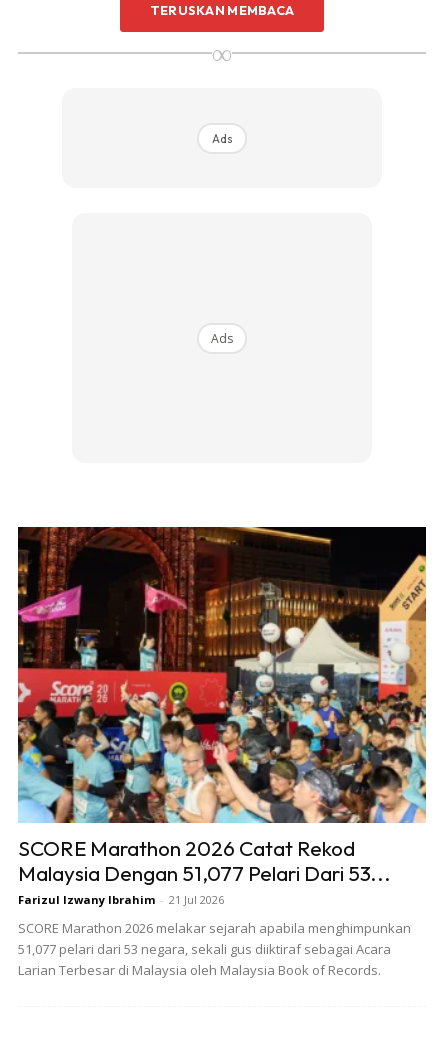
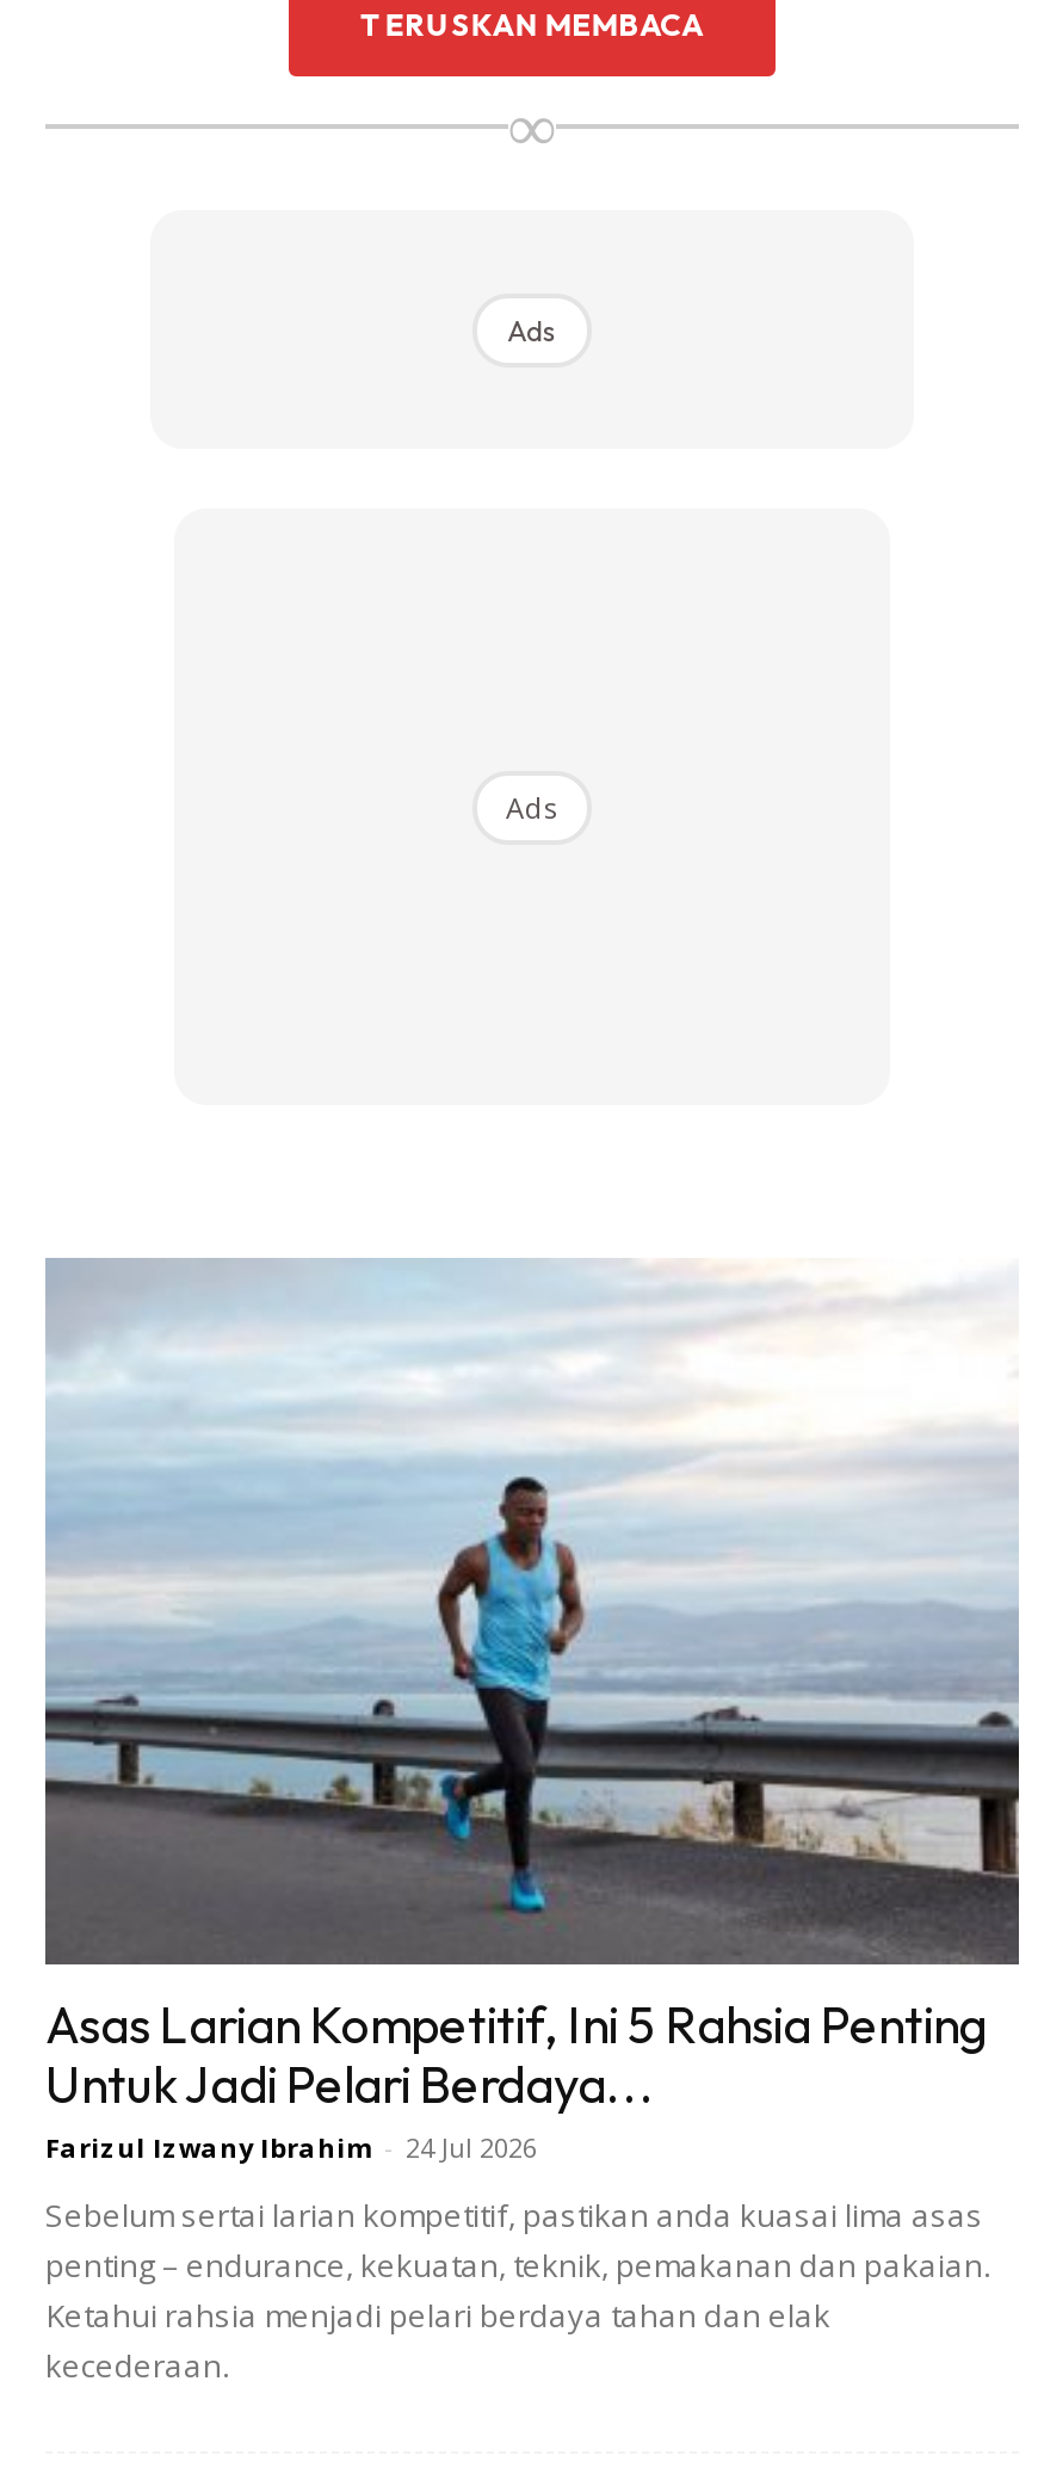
- [image]
- SCORE Marathon 2026 Catat Rekod
- Malaysia Dengan 51,077 Pelari Dari 53...
- Farizul Izwany Ibrahim - 21 Jul 2026
+ [image]
+ Asas Larian Kompetitif, Ini 5 Rahsia Penting
+ Untuk Jadi Pelari Berdaya...
+ Farizul Izwany Ibrahim - 24 Jul 2026

- SCORE Marathon 2026 melakar sejarah apabila menghimpunkan
- 51,077 pelari dari 53 negara, sekali gus diiktiraf sebagai Acara
- Larian Terbesar di Malaysia oleh Malaysia Book of Records.
+ Sebelum sertai larian kompetitif, pastikan anda kuasai lima asas
+ penting – endurance, kekuatan, teknik, pemakanan dan pakaian.
+ Ketahui rahsia menjadi pelari berdaya tahan dan elak
+ kecederaan.
